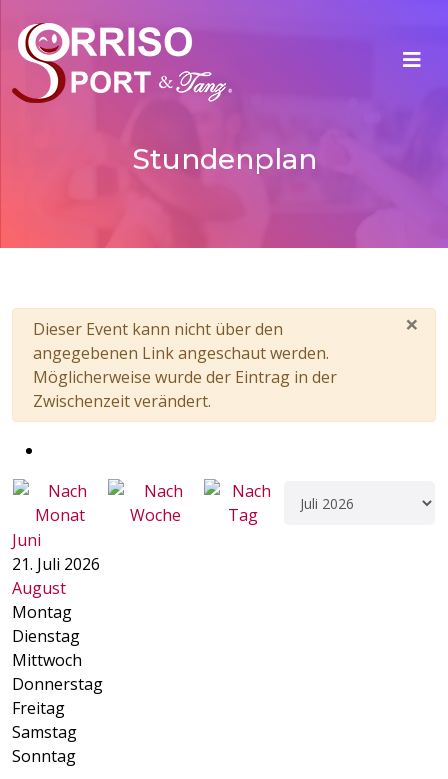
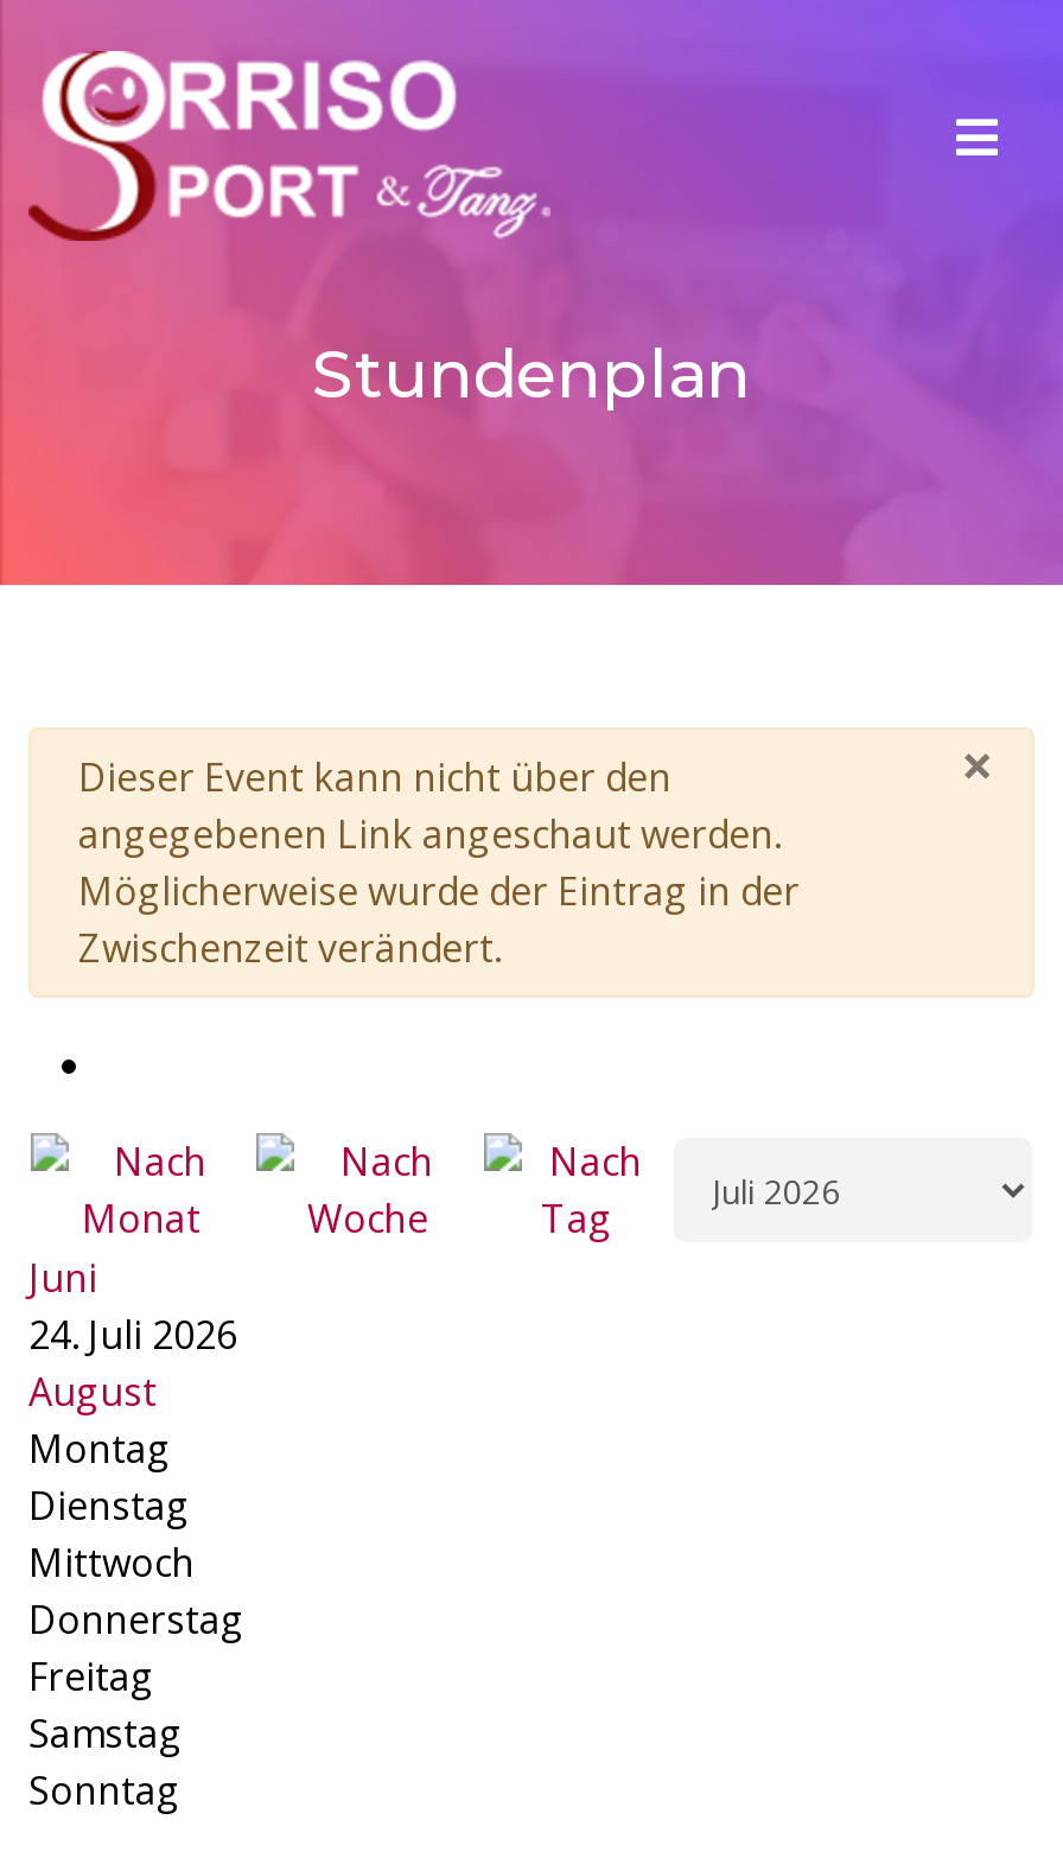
- 21. Juli 2026
+ 24. Juli 2026
